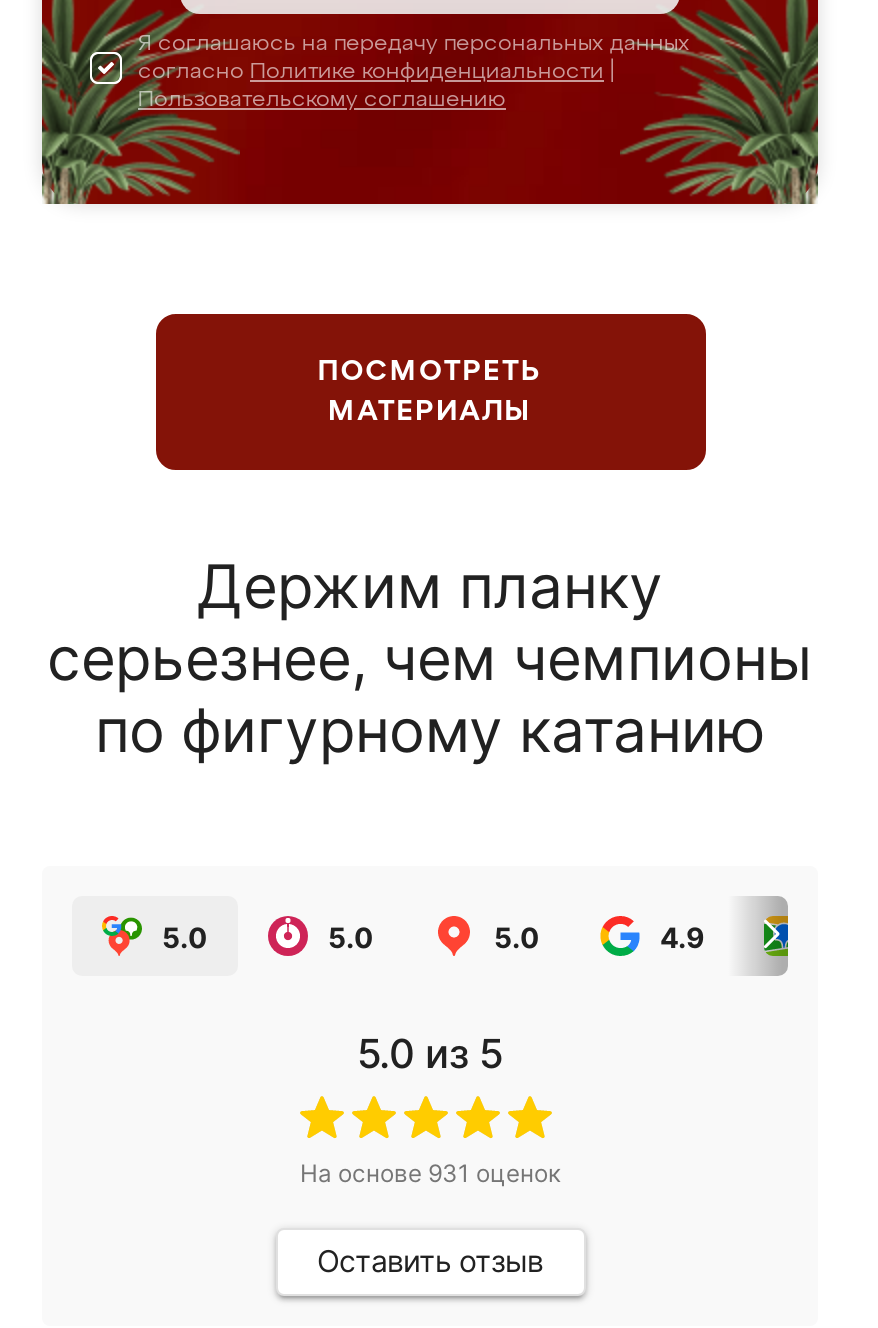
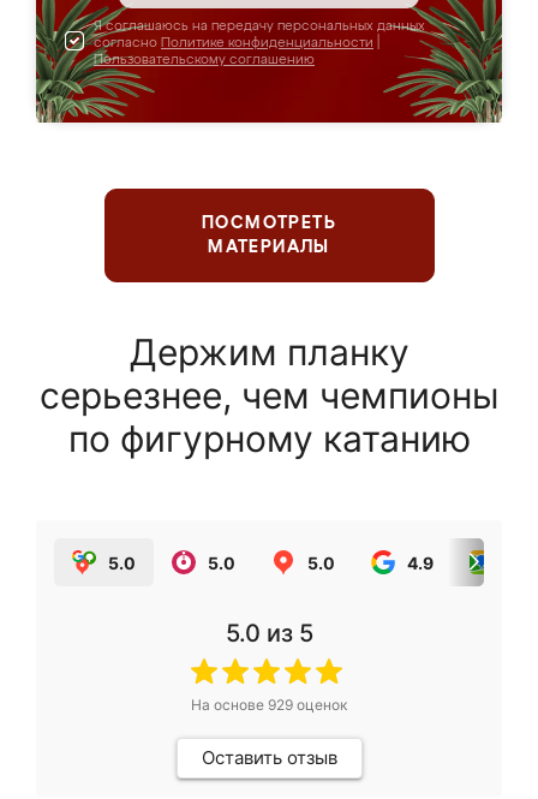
- На основе 931 оценок
+ На основе 929 оценок
